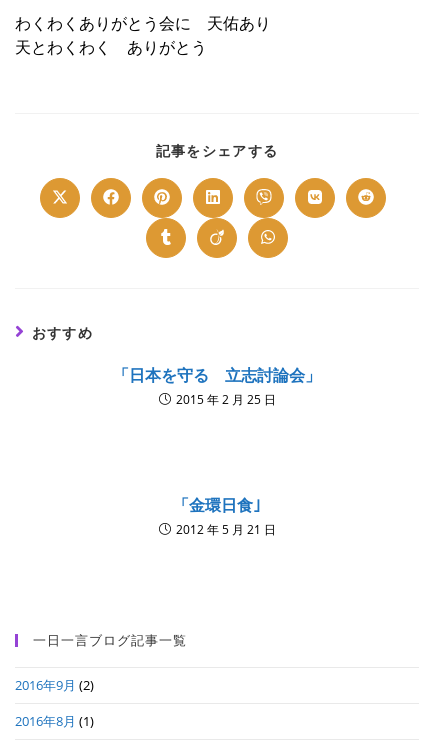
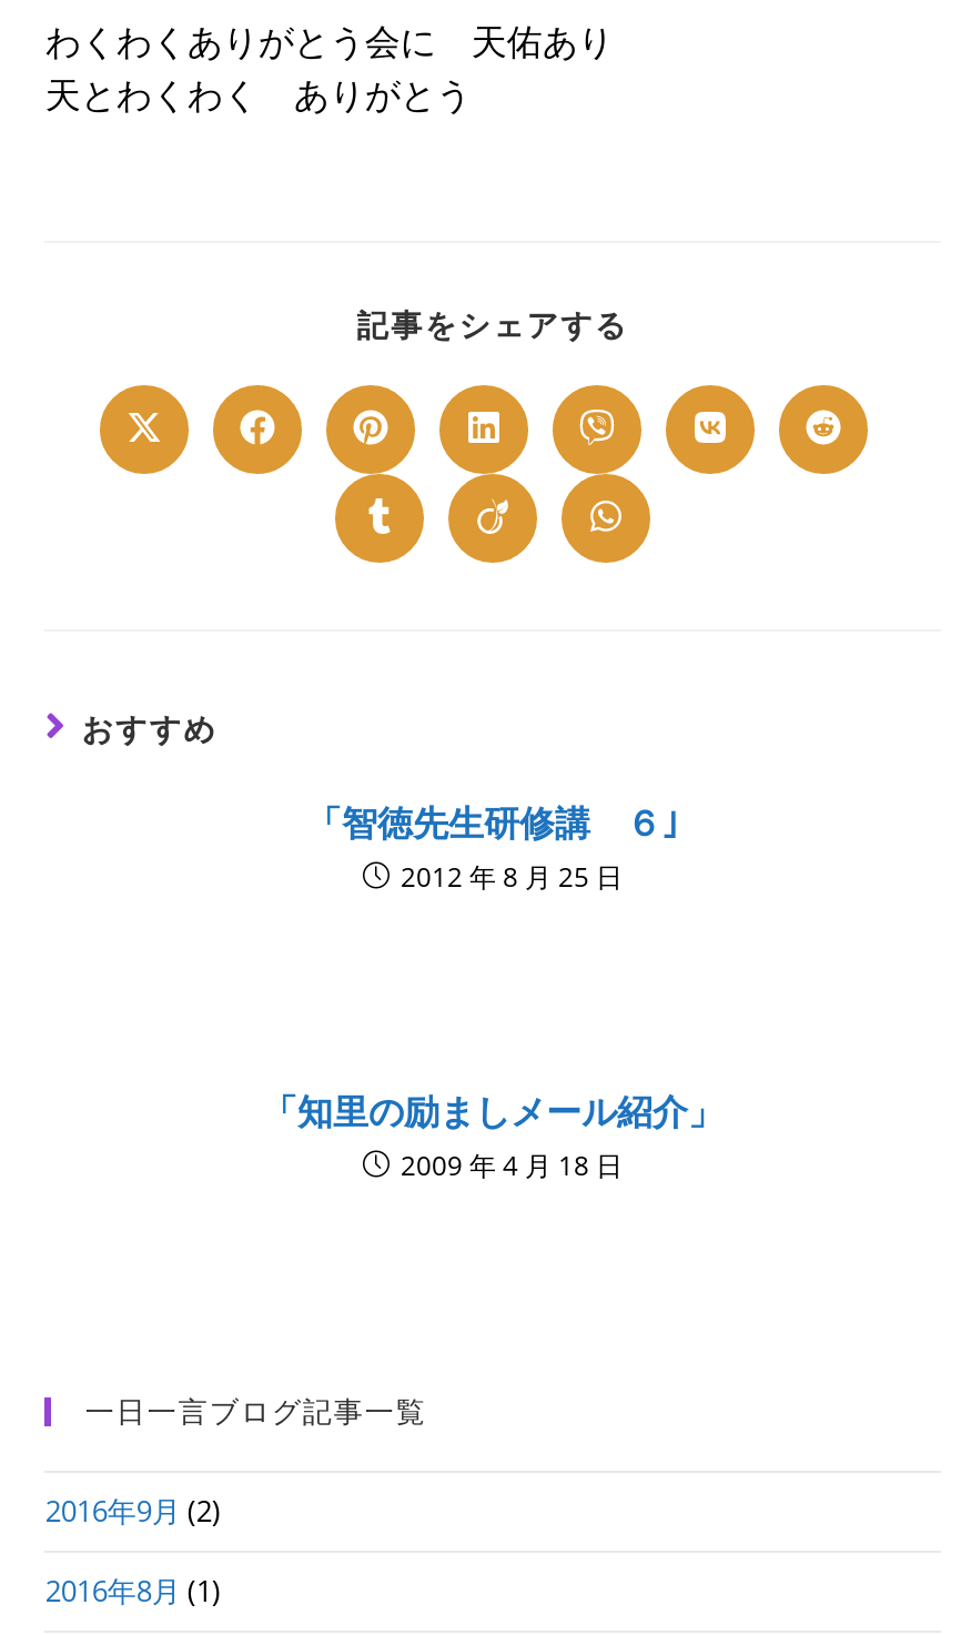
- 「日本を守る 立志討論会」
- 2015 年 2 月 25 日
+ 「智徳先生研修講 ６｣
+ 2012 年 8 月 25 日

- 「金環日食｣
- 2012 年 5 月 21 日
+ 「知里の励ましメール紹介」
+ 2009 年 4 月 18 日
